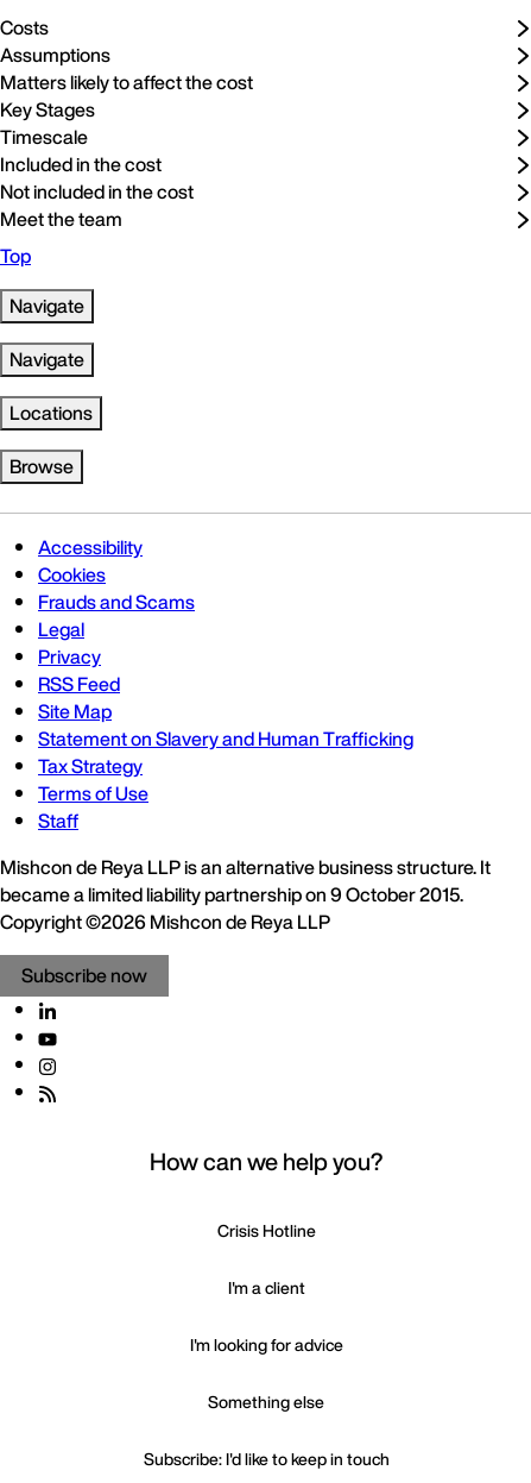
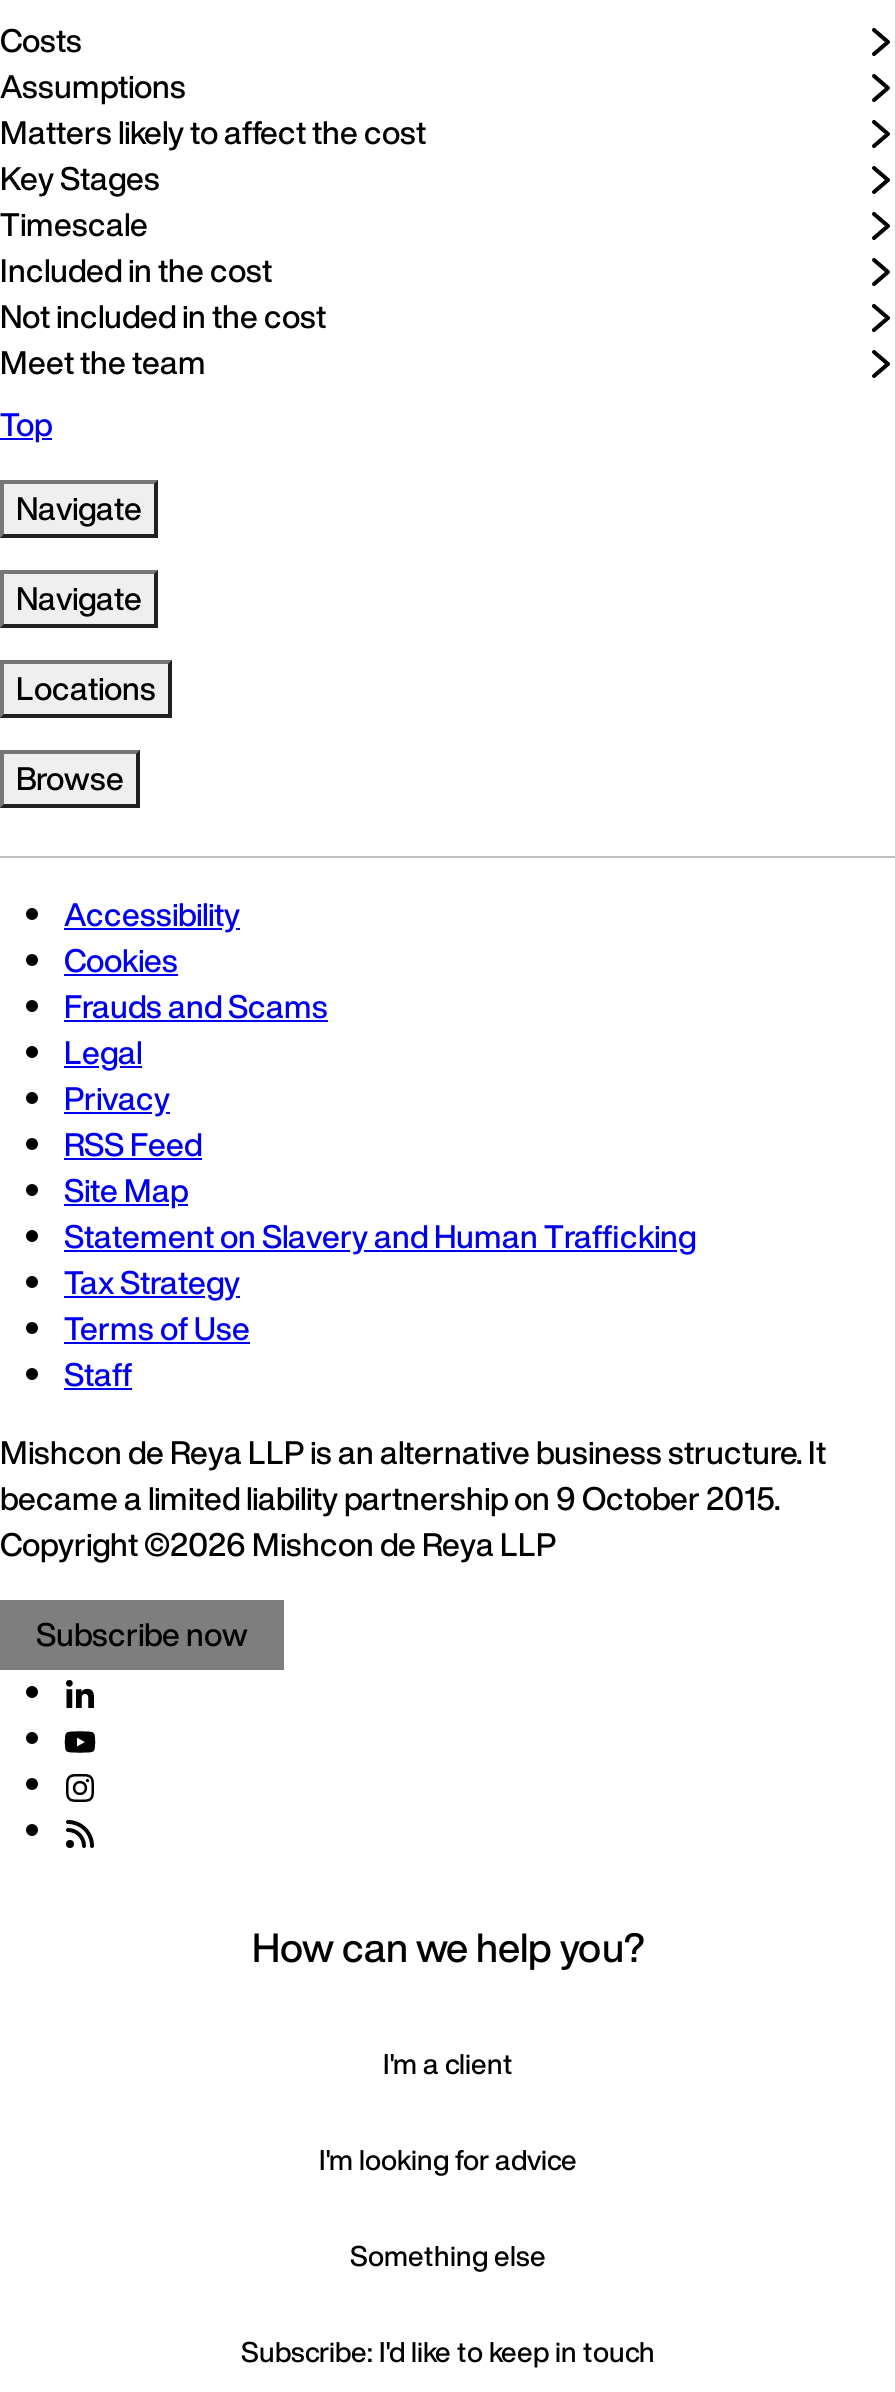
- Crisis Hotline
